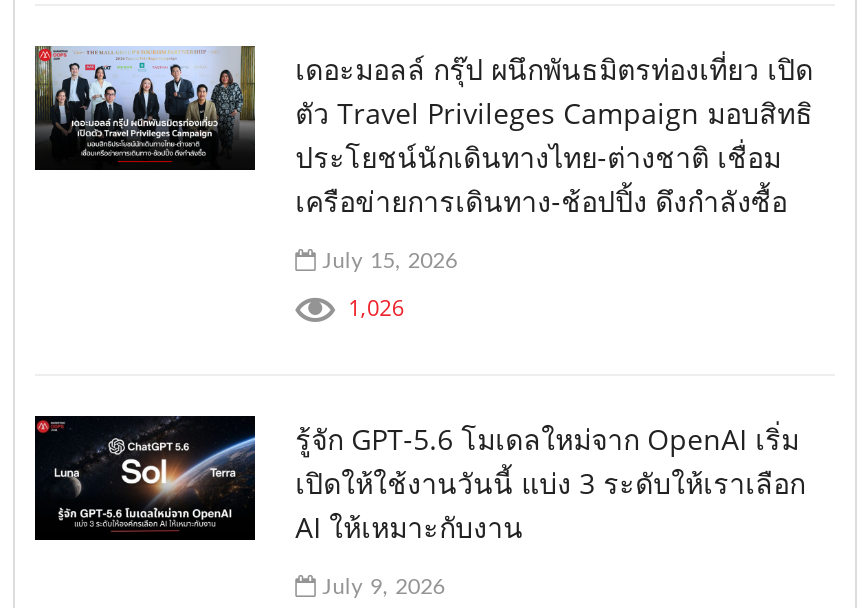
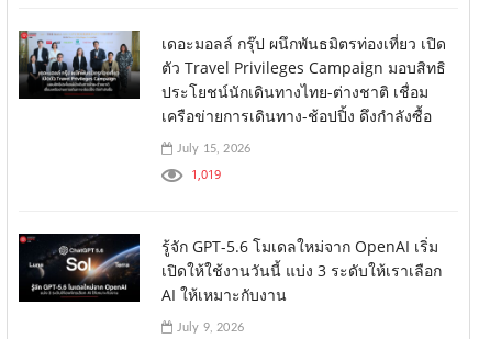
- 1,026
+ 1,019
